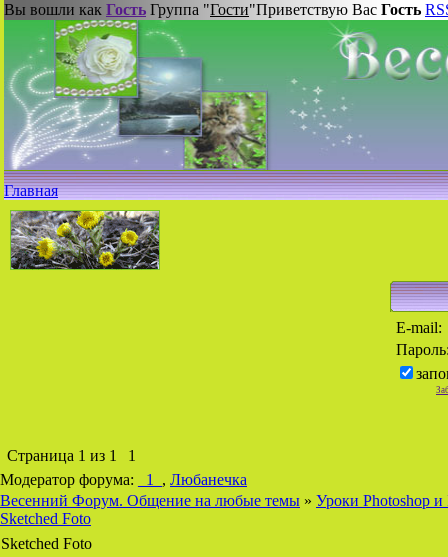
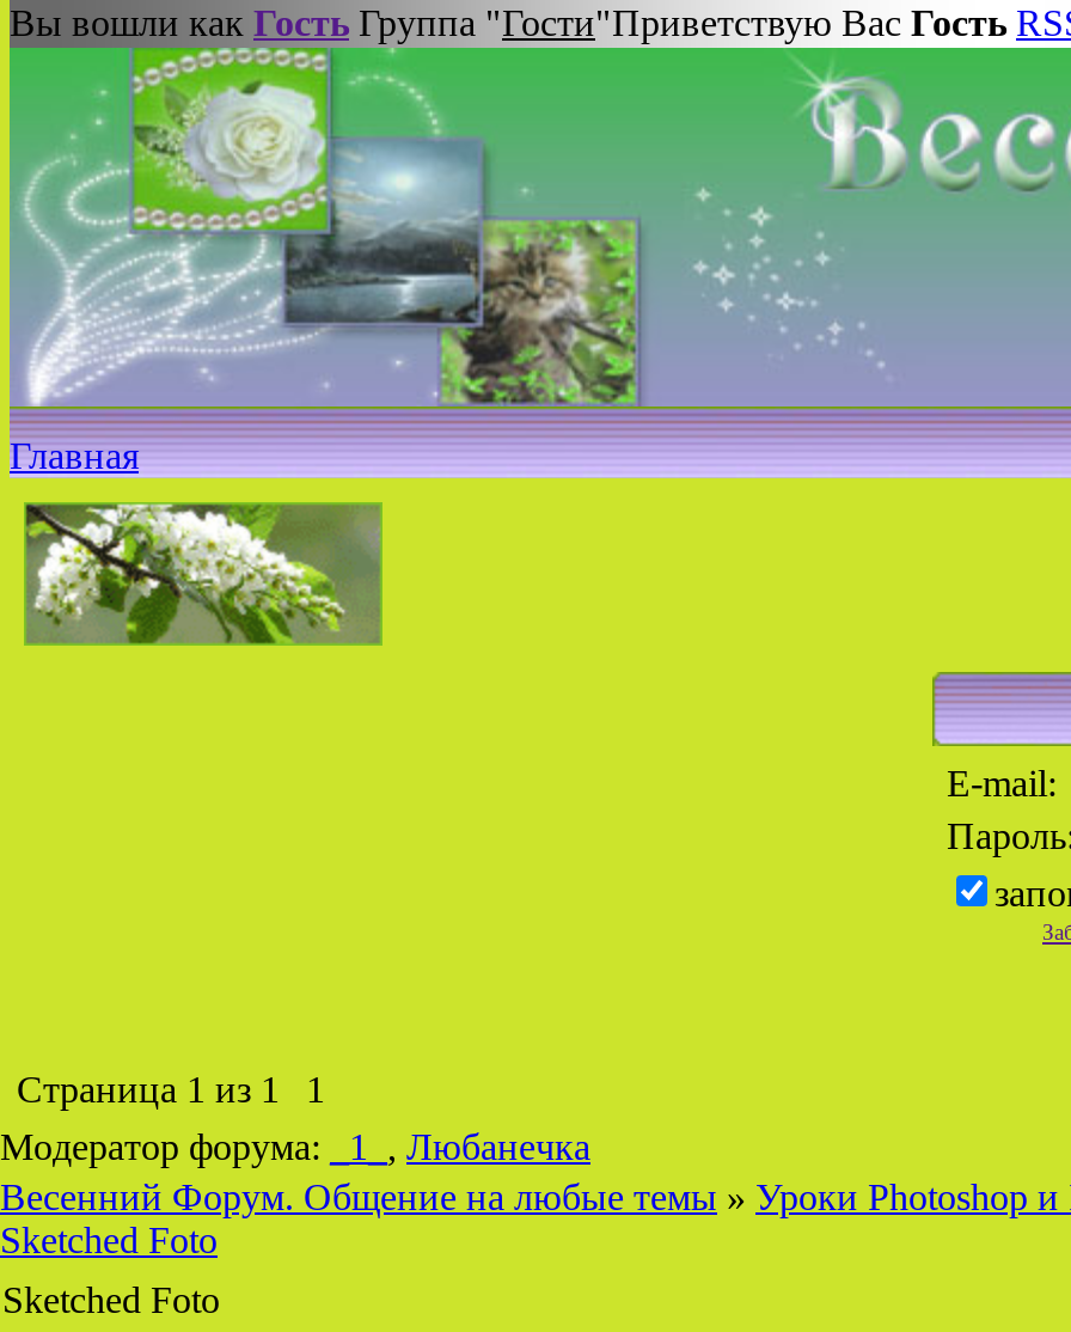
- [image]
+ [image]
